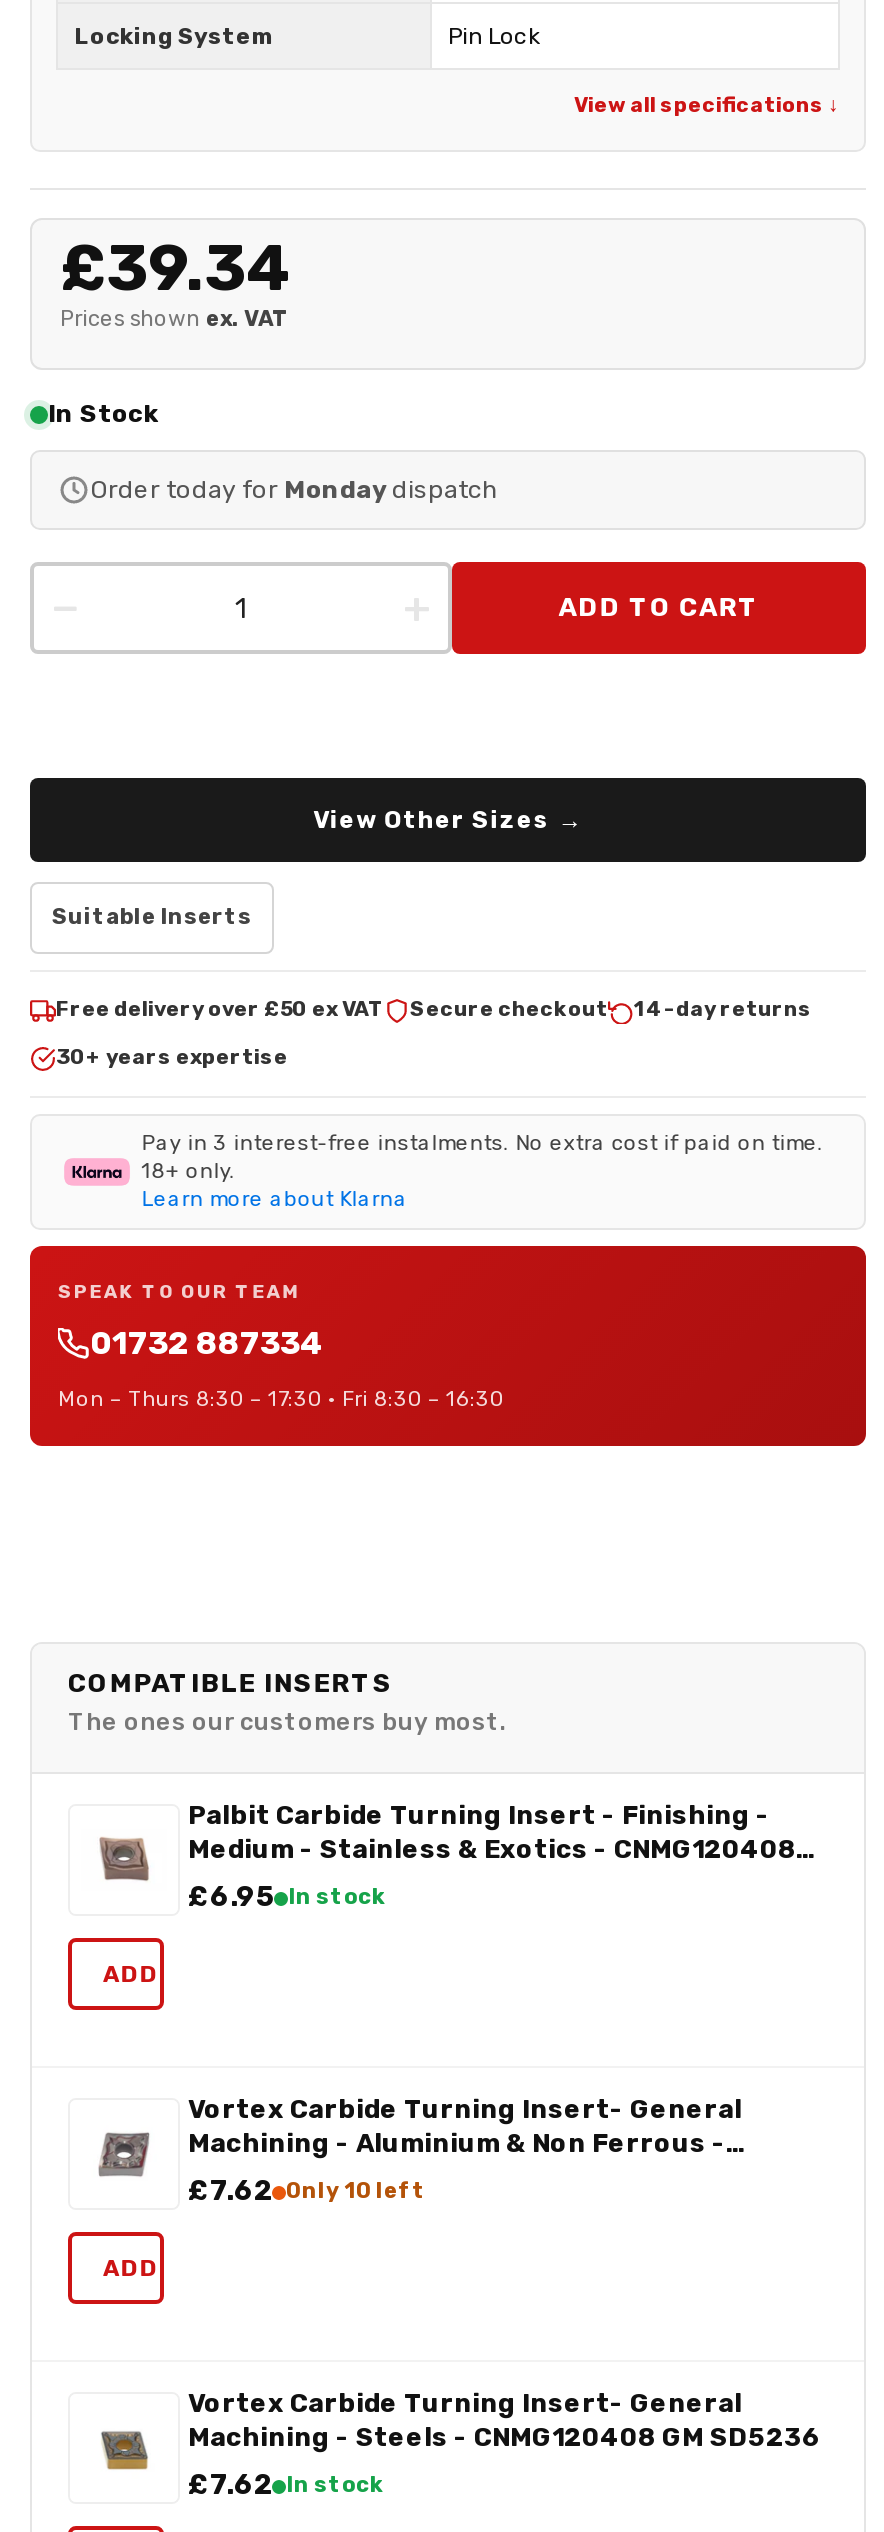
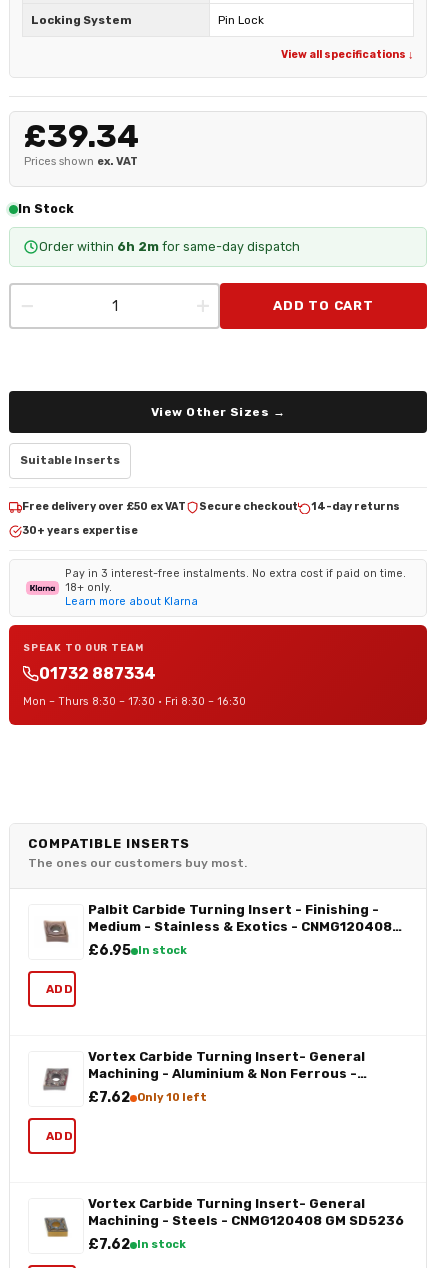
- Order today for Monday dispatch
+ Order within 6h 2m for same-day dispatch
